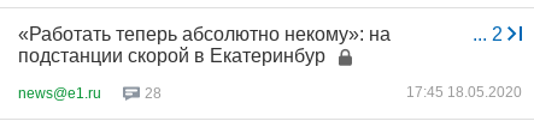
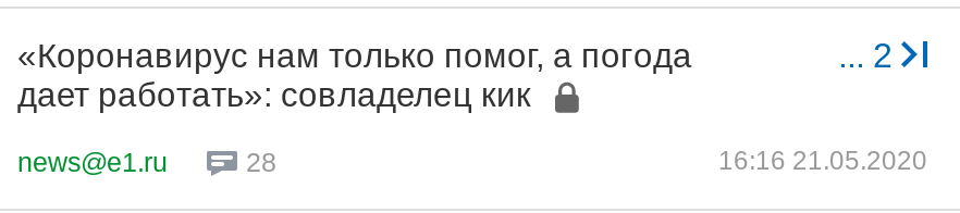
- «Работать теперь абсолютно некому»: на
- подстанции скорой в Екатеринбур
+ «Коронавирус нам только помог, а погода
+ дает работать»: совладелец кик

- 17:45 18.05.2020
+ 16:16 21.05.2020
